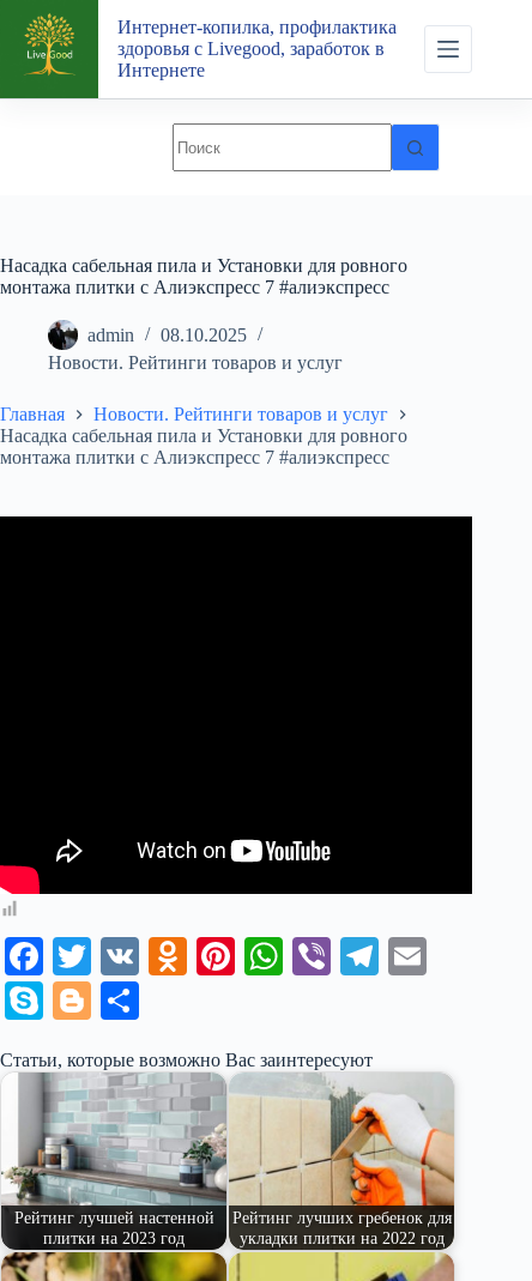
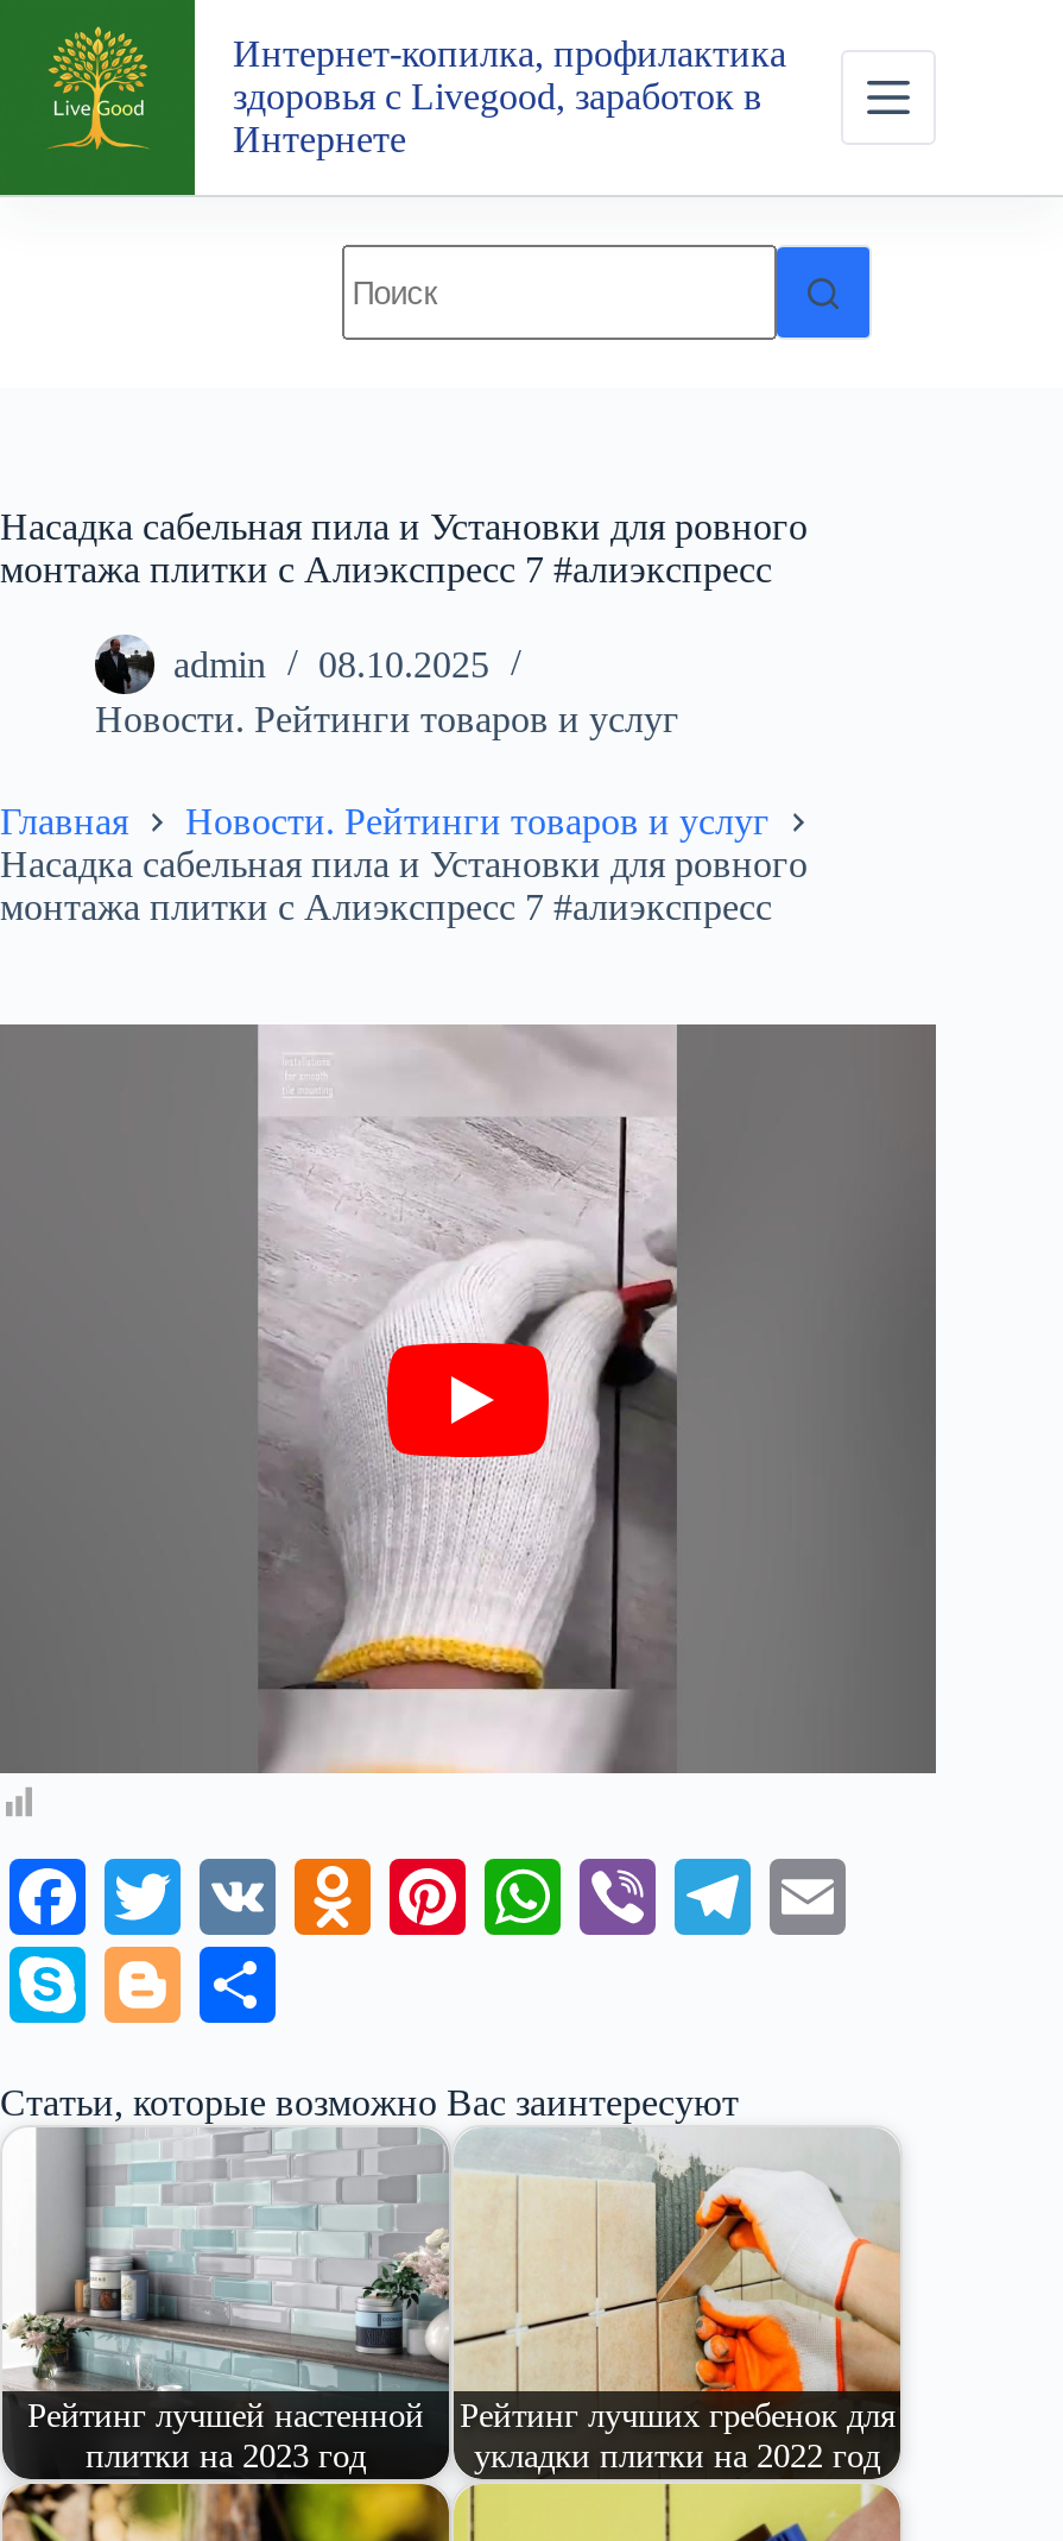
+ [image]
